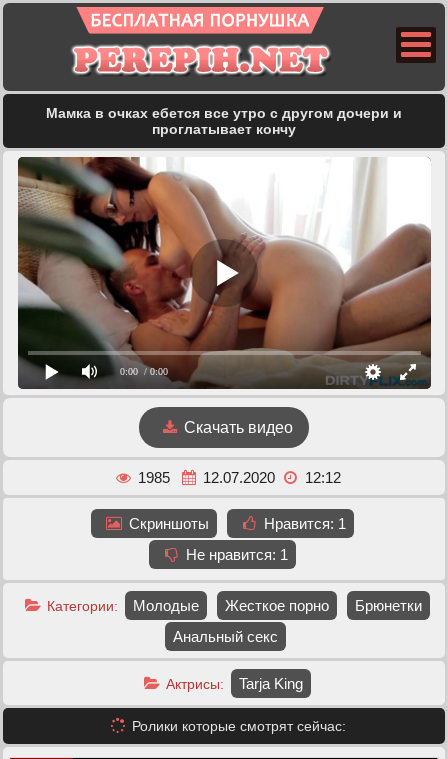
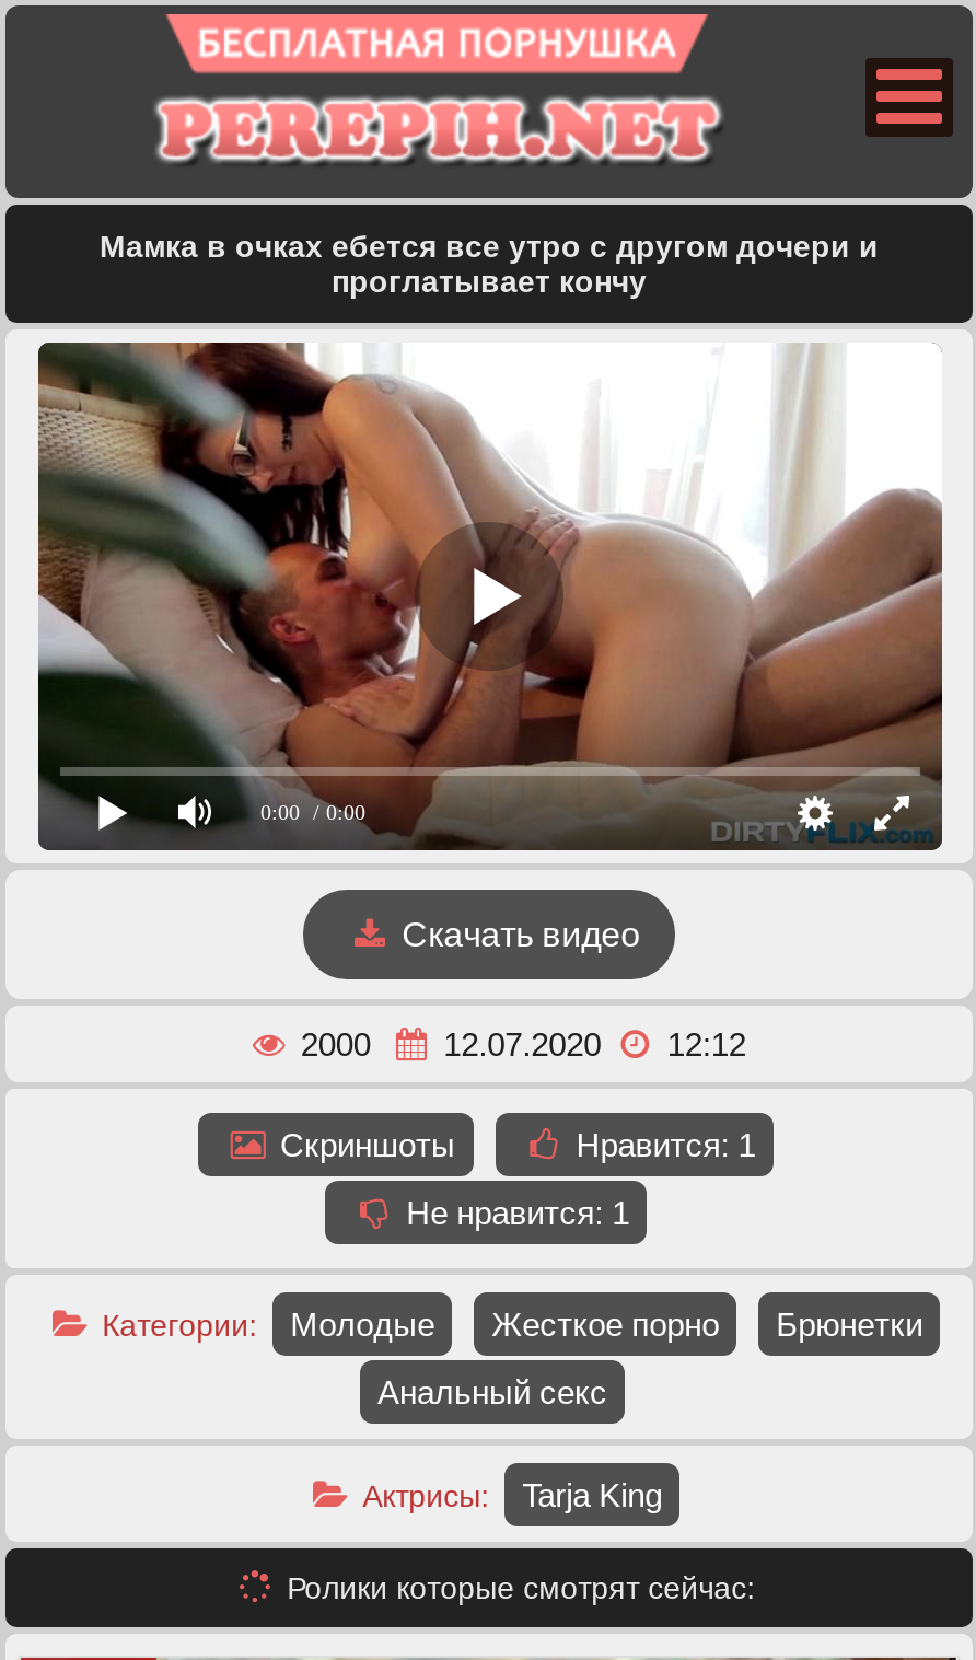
- 1985 12.07.2020 12:12
+ 2000 12.07.2020 12:12
